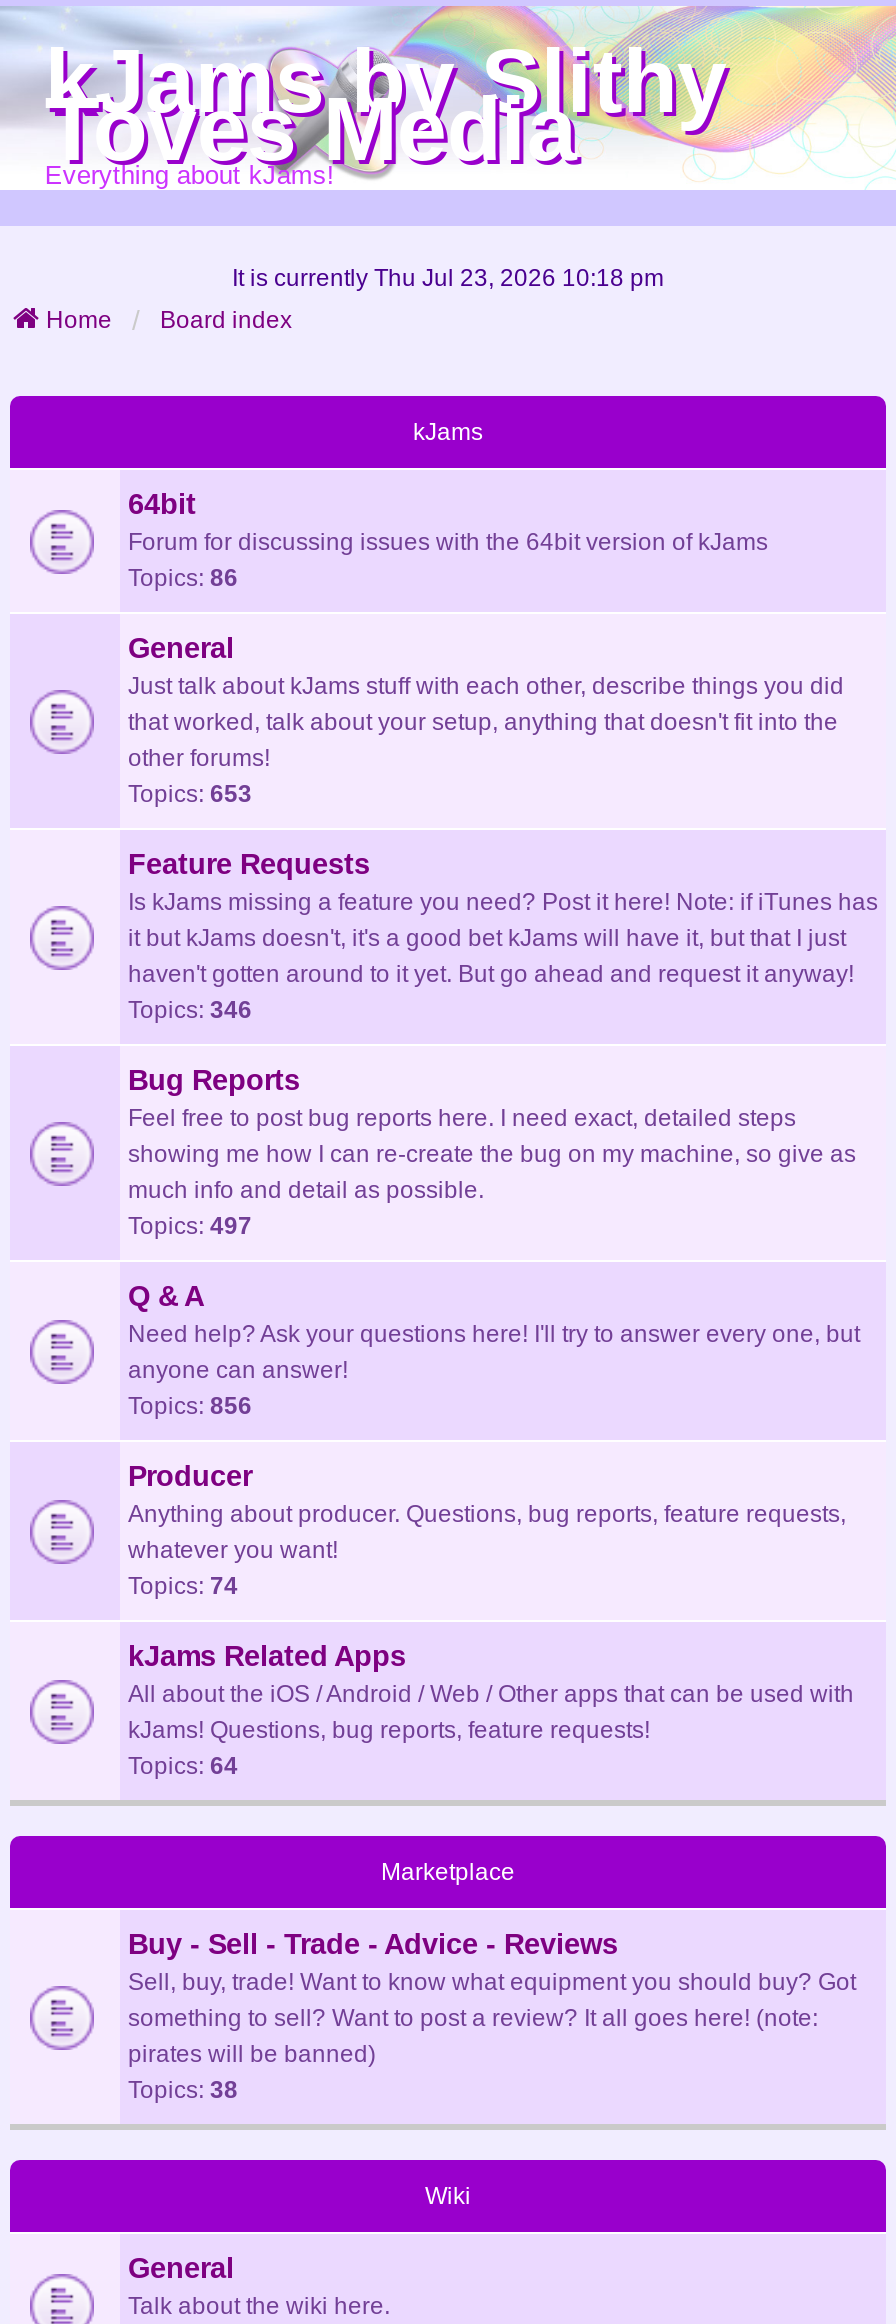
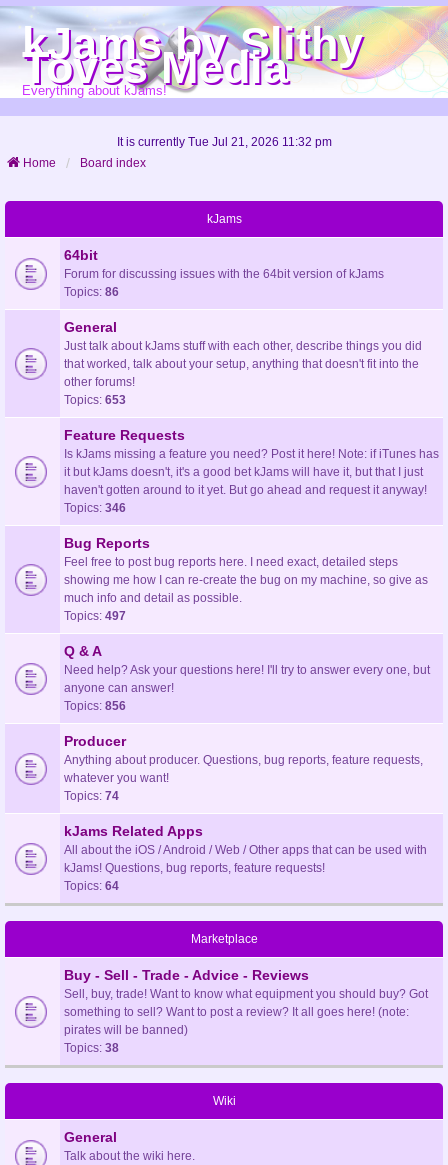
- It is currently Thu Jul 23, 2026 10:18 pm
+ It is currently Tue Jul 21, 2026 11:32 pm
